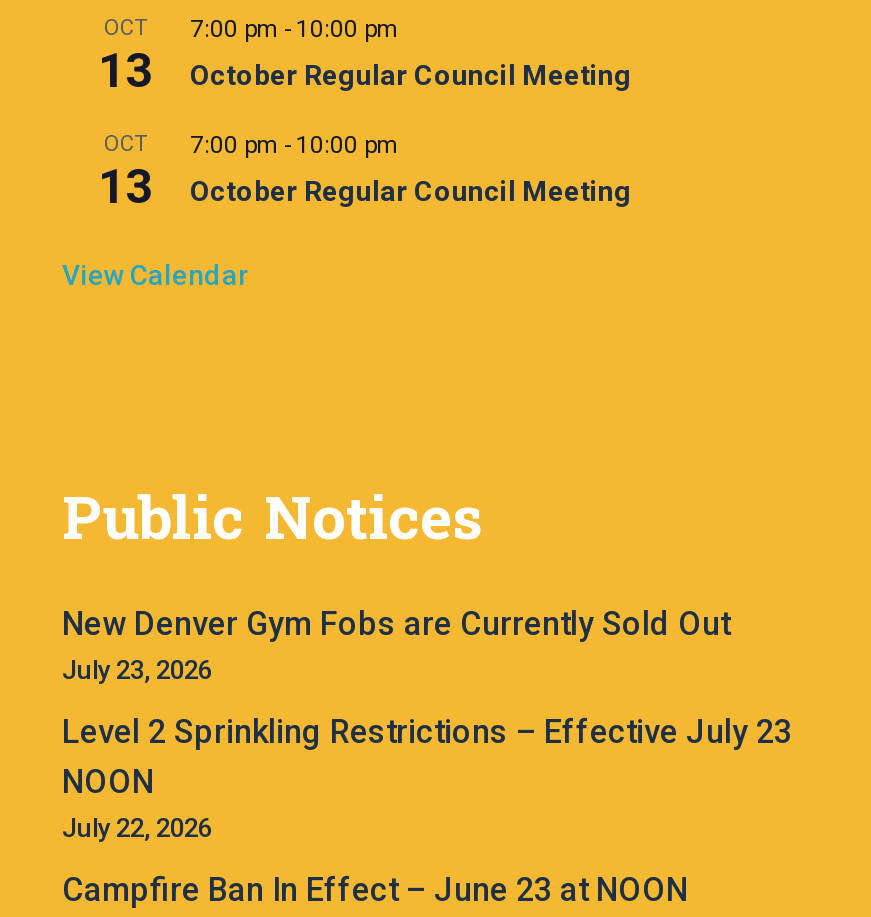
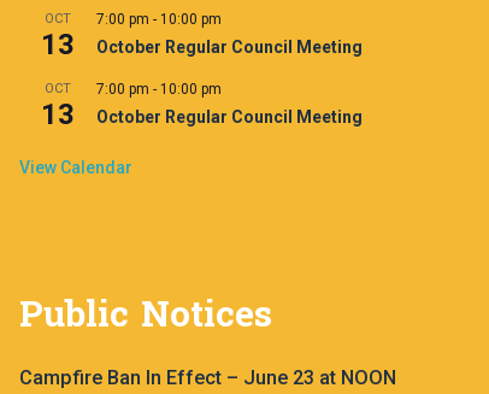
- New Denver Gym Fobs are Currently Sold Out
- July 23, 2026
- Level 2 Sprinkling Restrictions – Effective July 23
- NOON
- July 22, 2026
